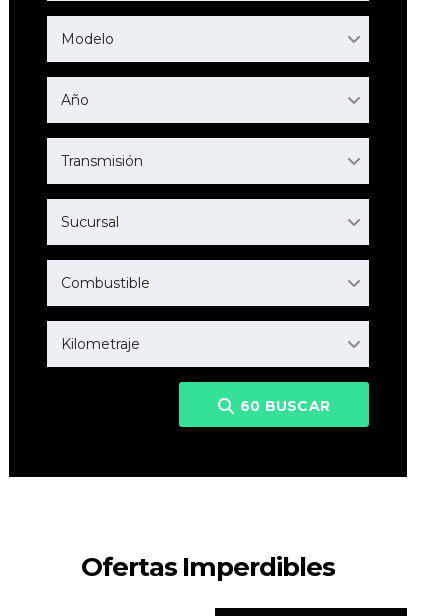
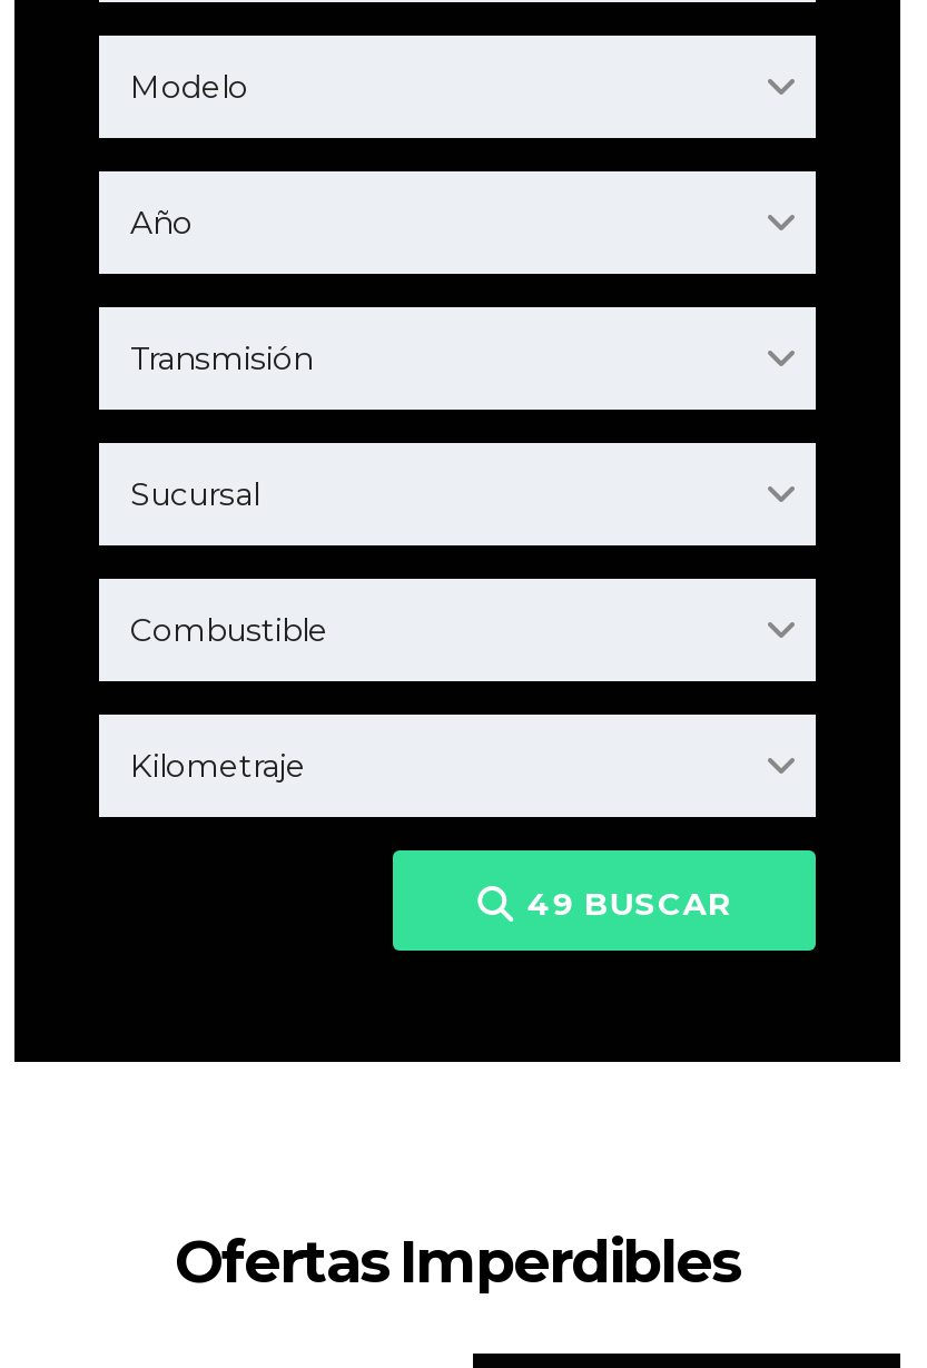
- 60 BUSCAR
+ 49 BUSCAR
